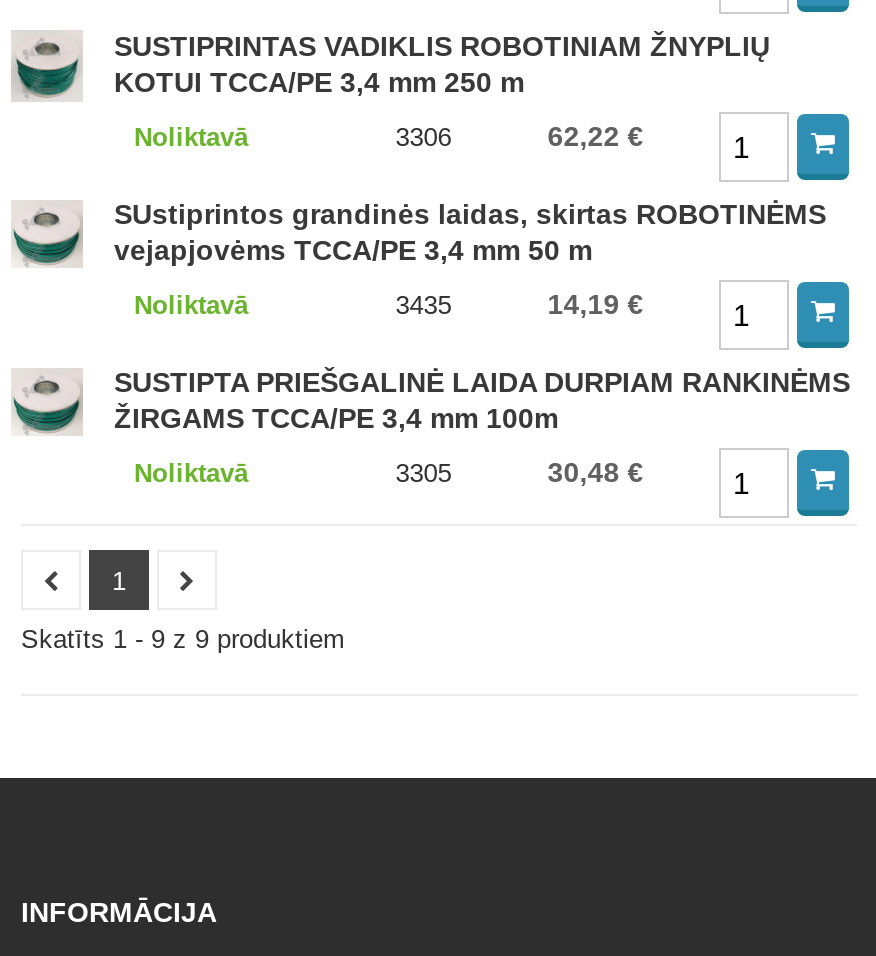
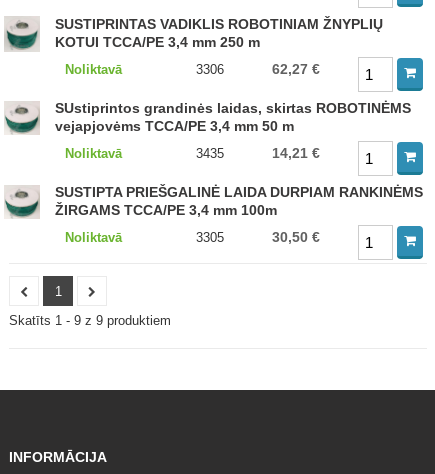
- 62,22 €
+ 62,27 €

- 14,19 €
+ 14,21 €

- 30,48 €
+ 30,50 €
